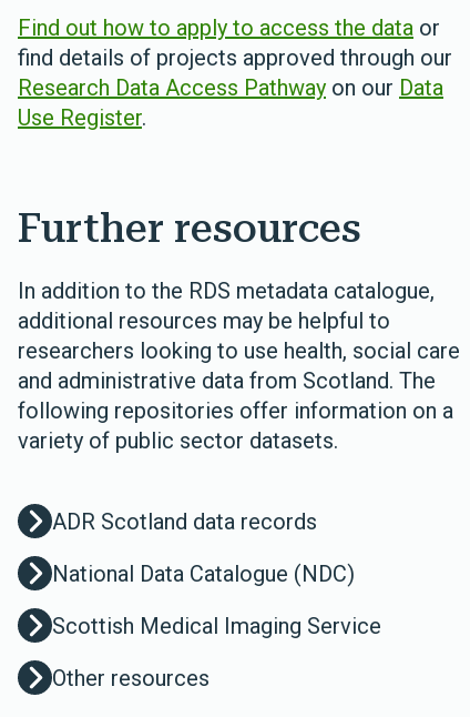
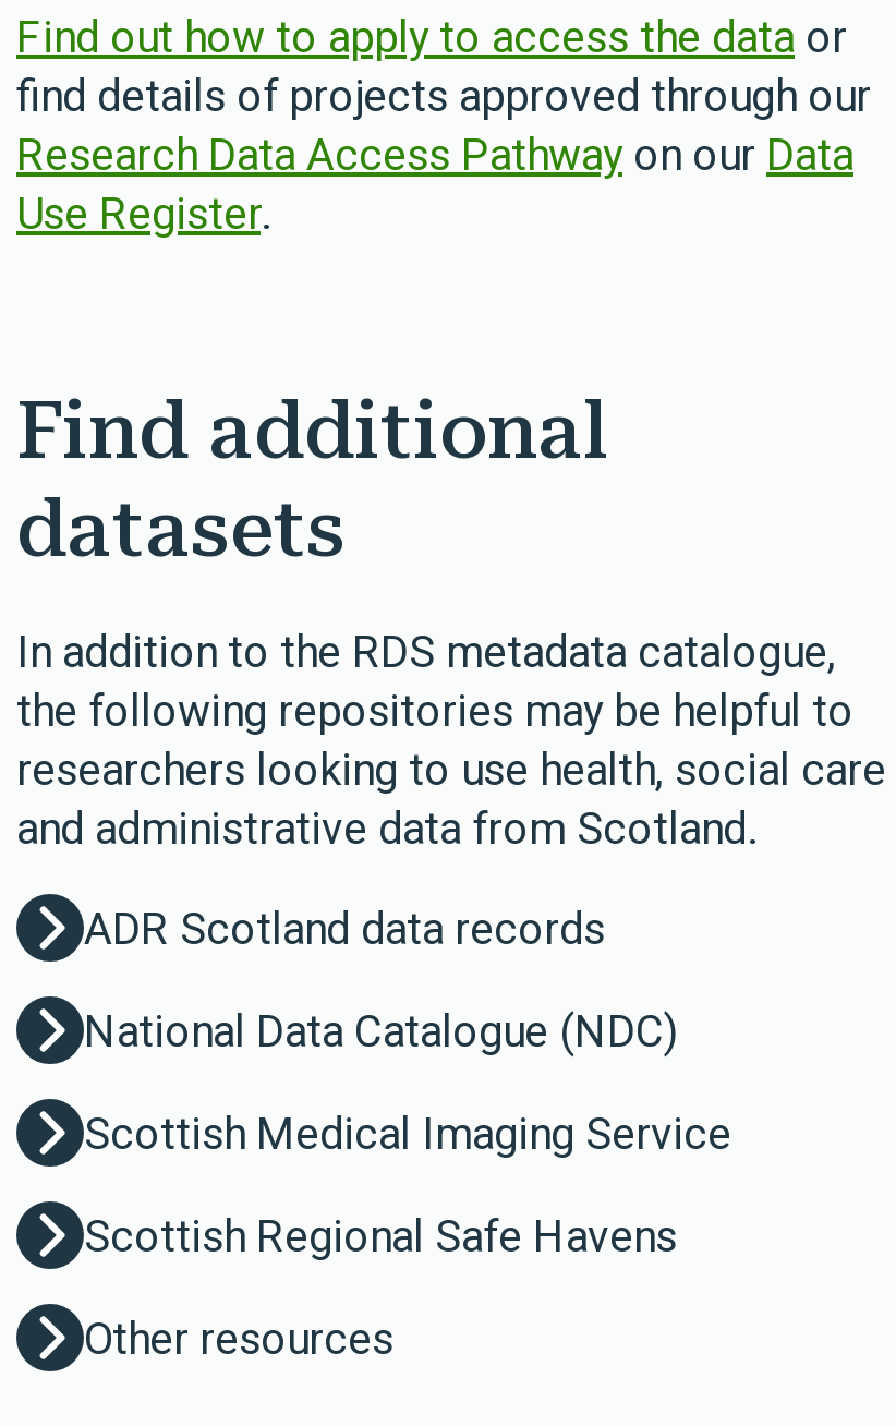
- Further resources
+ Find additional
+ datasets

moved down: In addition to the RDS metadata catalogue,

- additional resources may be helpful to
+ the following repositories may be helpful to

moved down: researchers looking to use health, social care

- and administrative data from Scotland. The
- following repositories offer information on a
- variety of public sector datasets.
+ and administrative data from Scotland.

moved up: ADR Scotland data records | National Data Catalogue (NDC) | Scottish Medical Imaging Service

+ Scottish Regional Safe Havens
